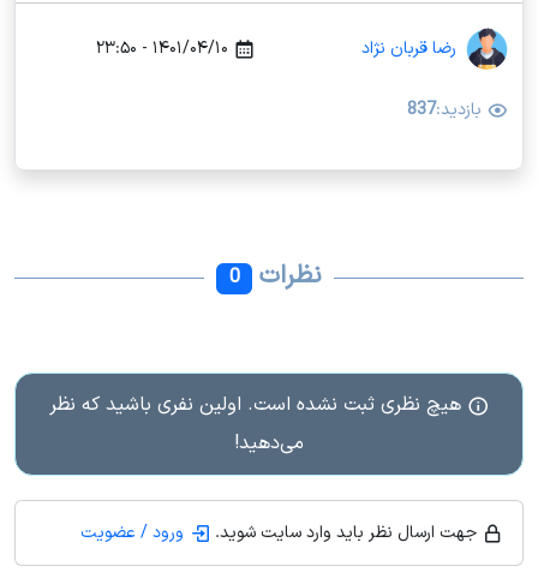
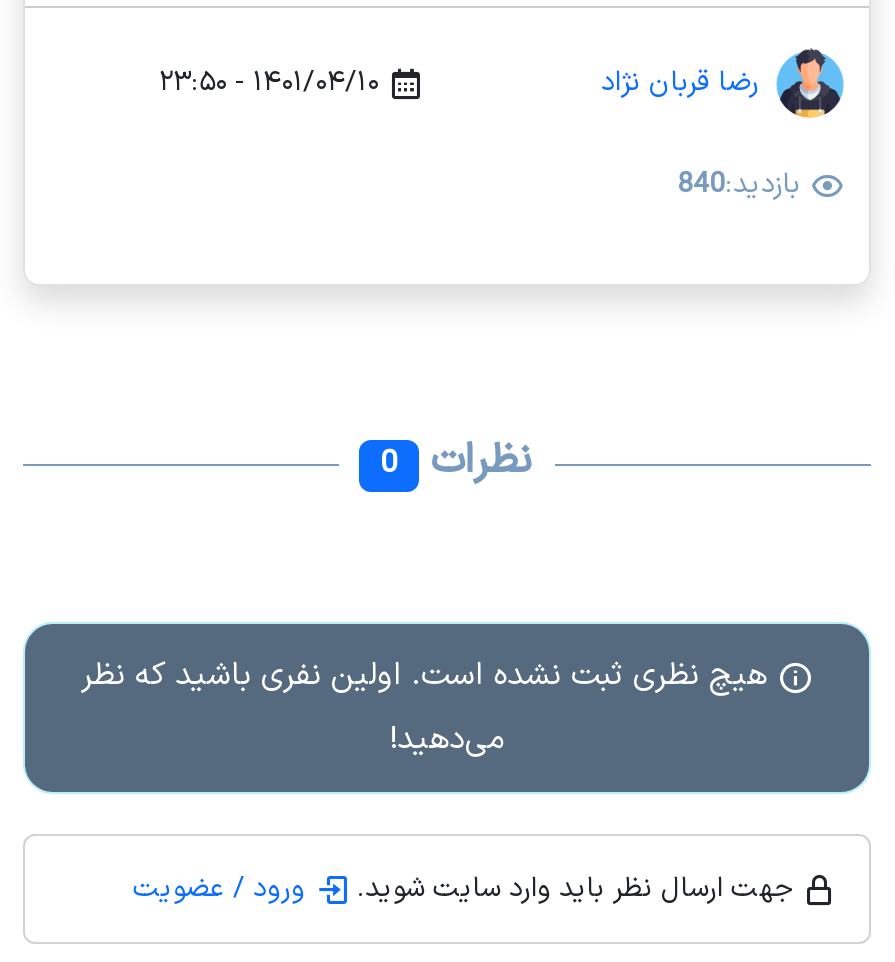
- بازدید:837
+ بازدید:840
